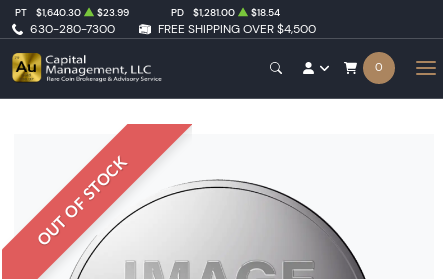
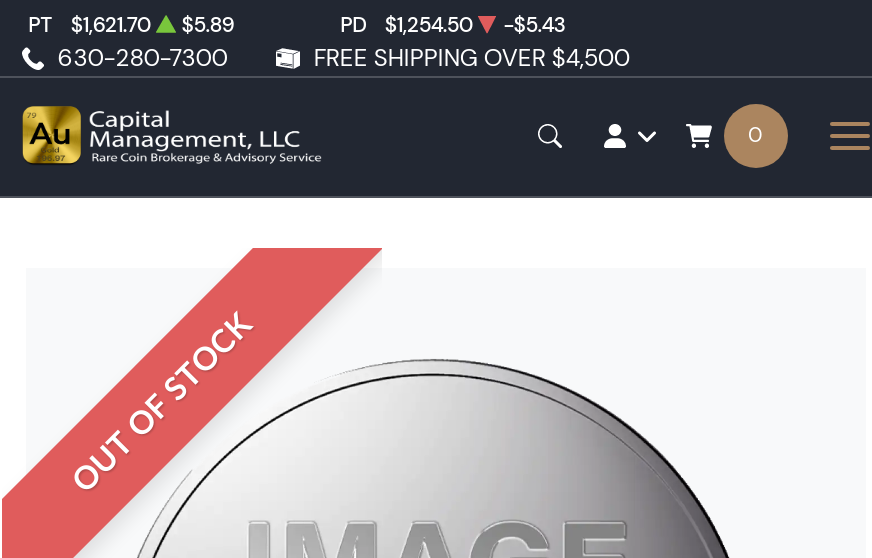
- $1,640.30
+ $1,621.70

- $23.99
+ $5.89

- $1,281.00
+ $1,254.50

- $18.54
+ -$5.43
